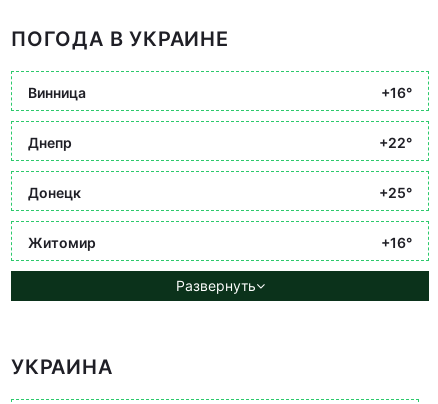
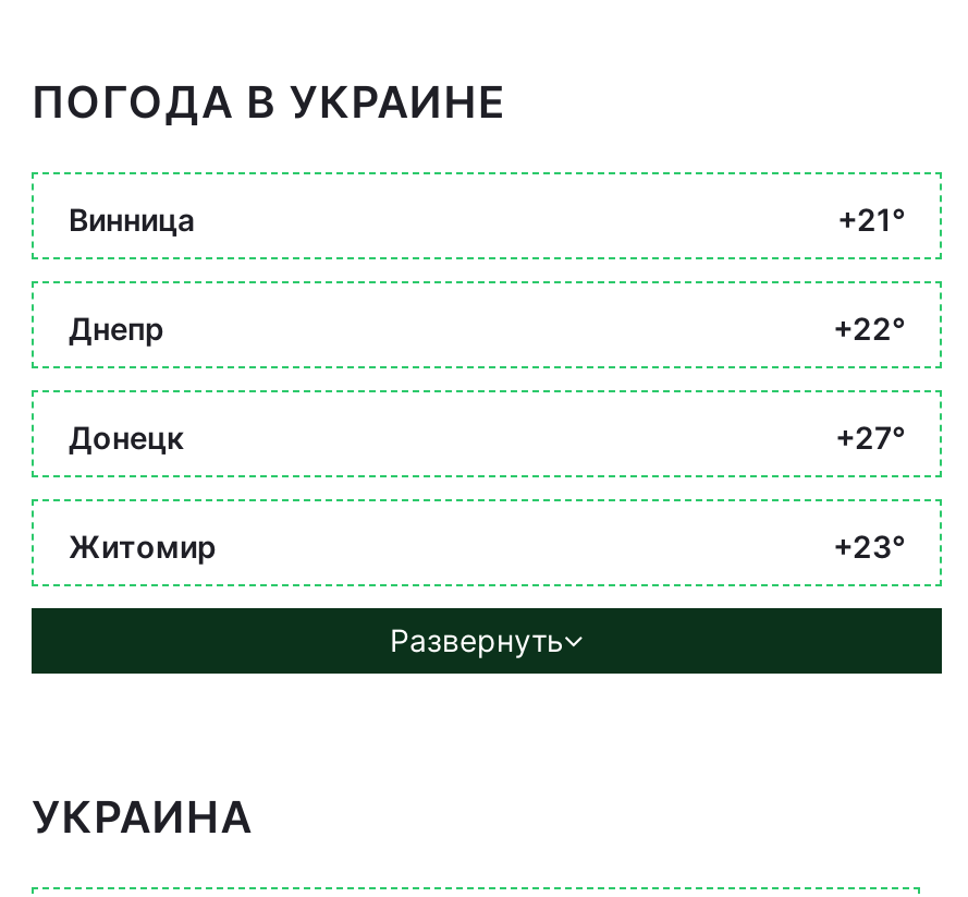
- +16°
+ +21°

- +25°
+ +27°

- +16°
+ +23°
